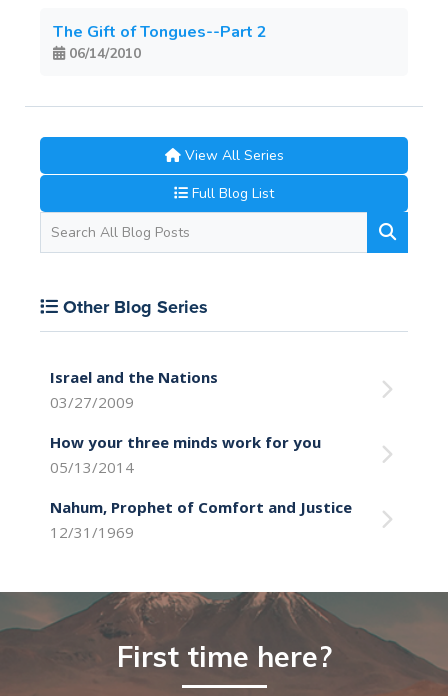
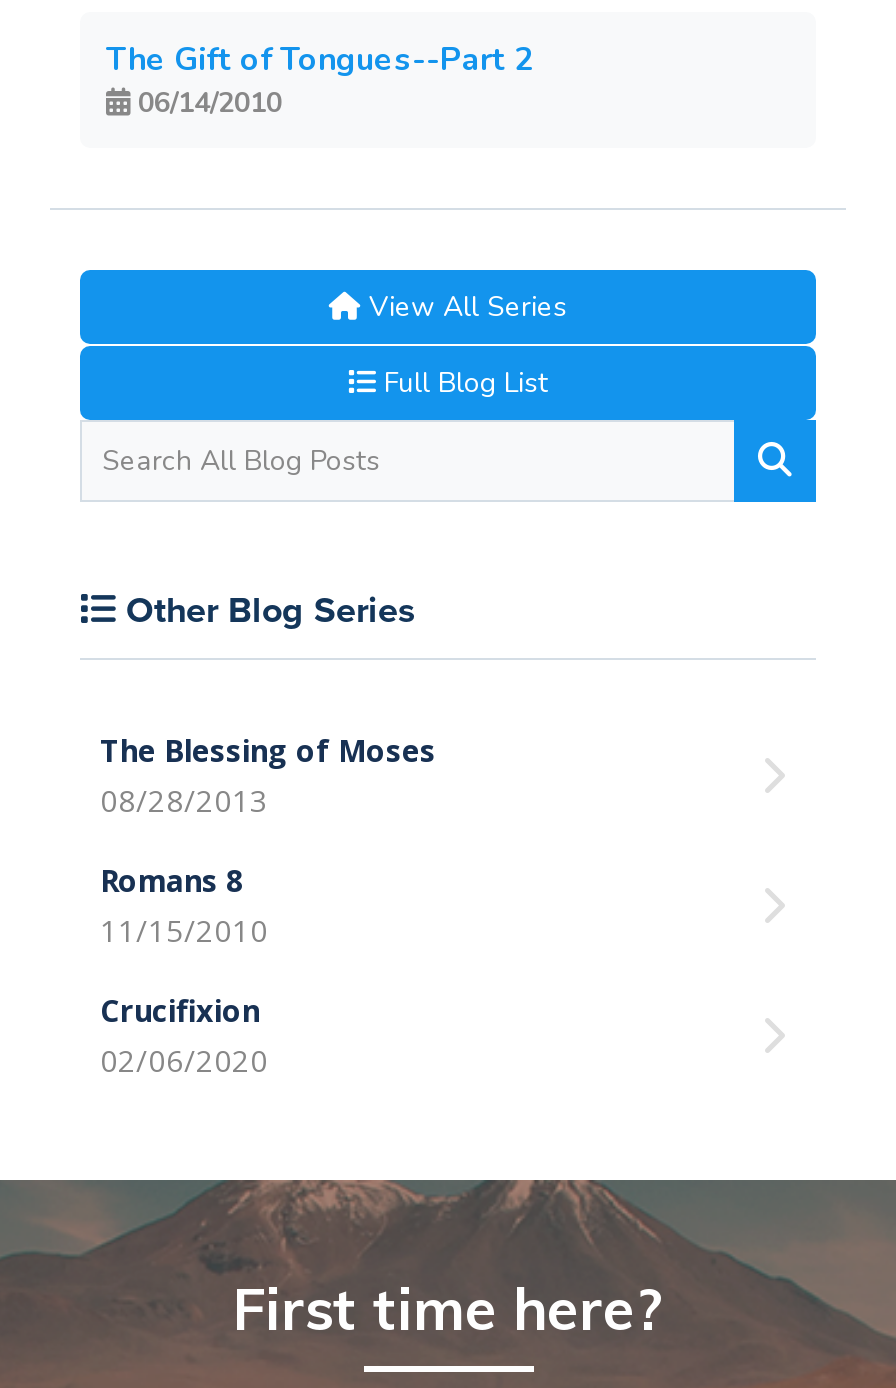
- Israel and the Nations
- 03/27/2009
+ The Blessing of Moses
+ 08/28/2013

- How your three minds work for you
- 05/13/2014
+ Romans 8
+ 11/15/2010

- Nahum, Prophet of Comfort and Justice
- 12/31/1969
+ Crucifixion
+ 02/06/2020
